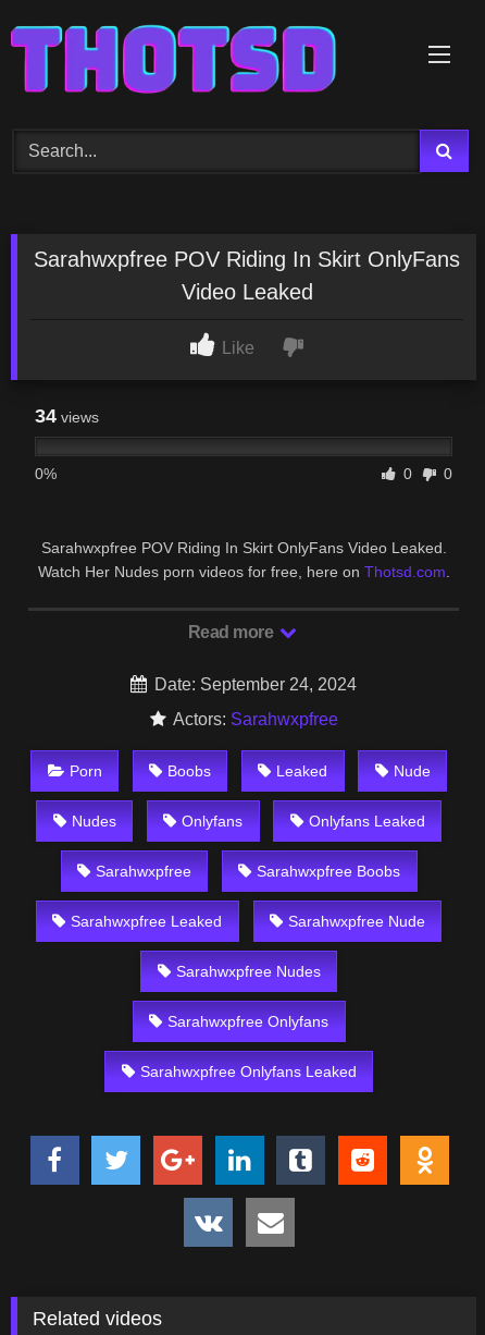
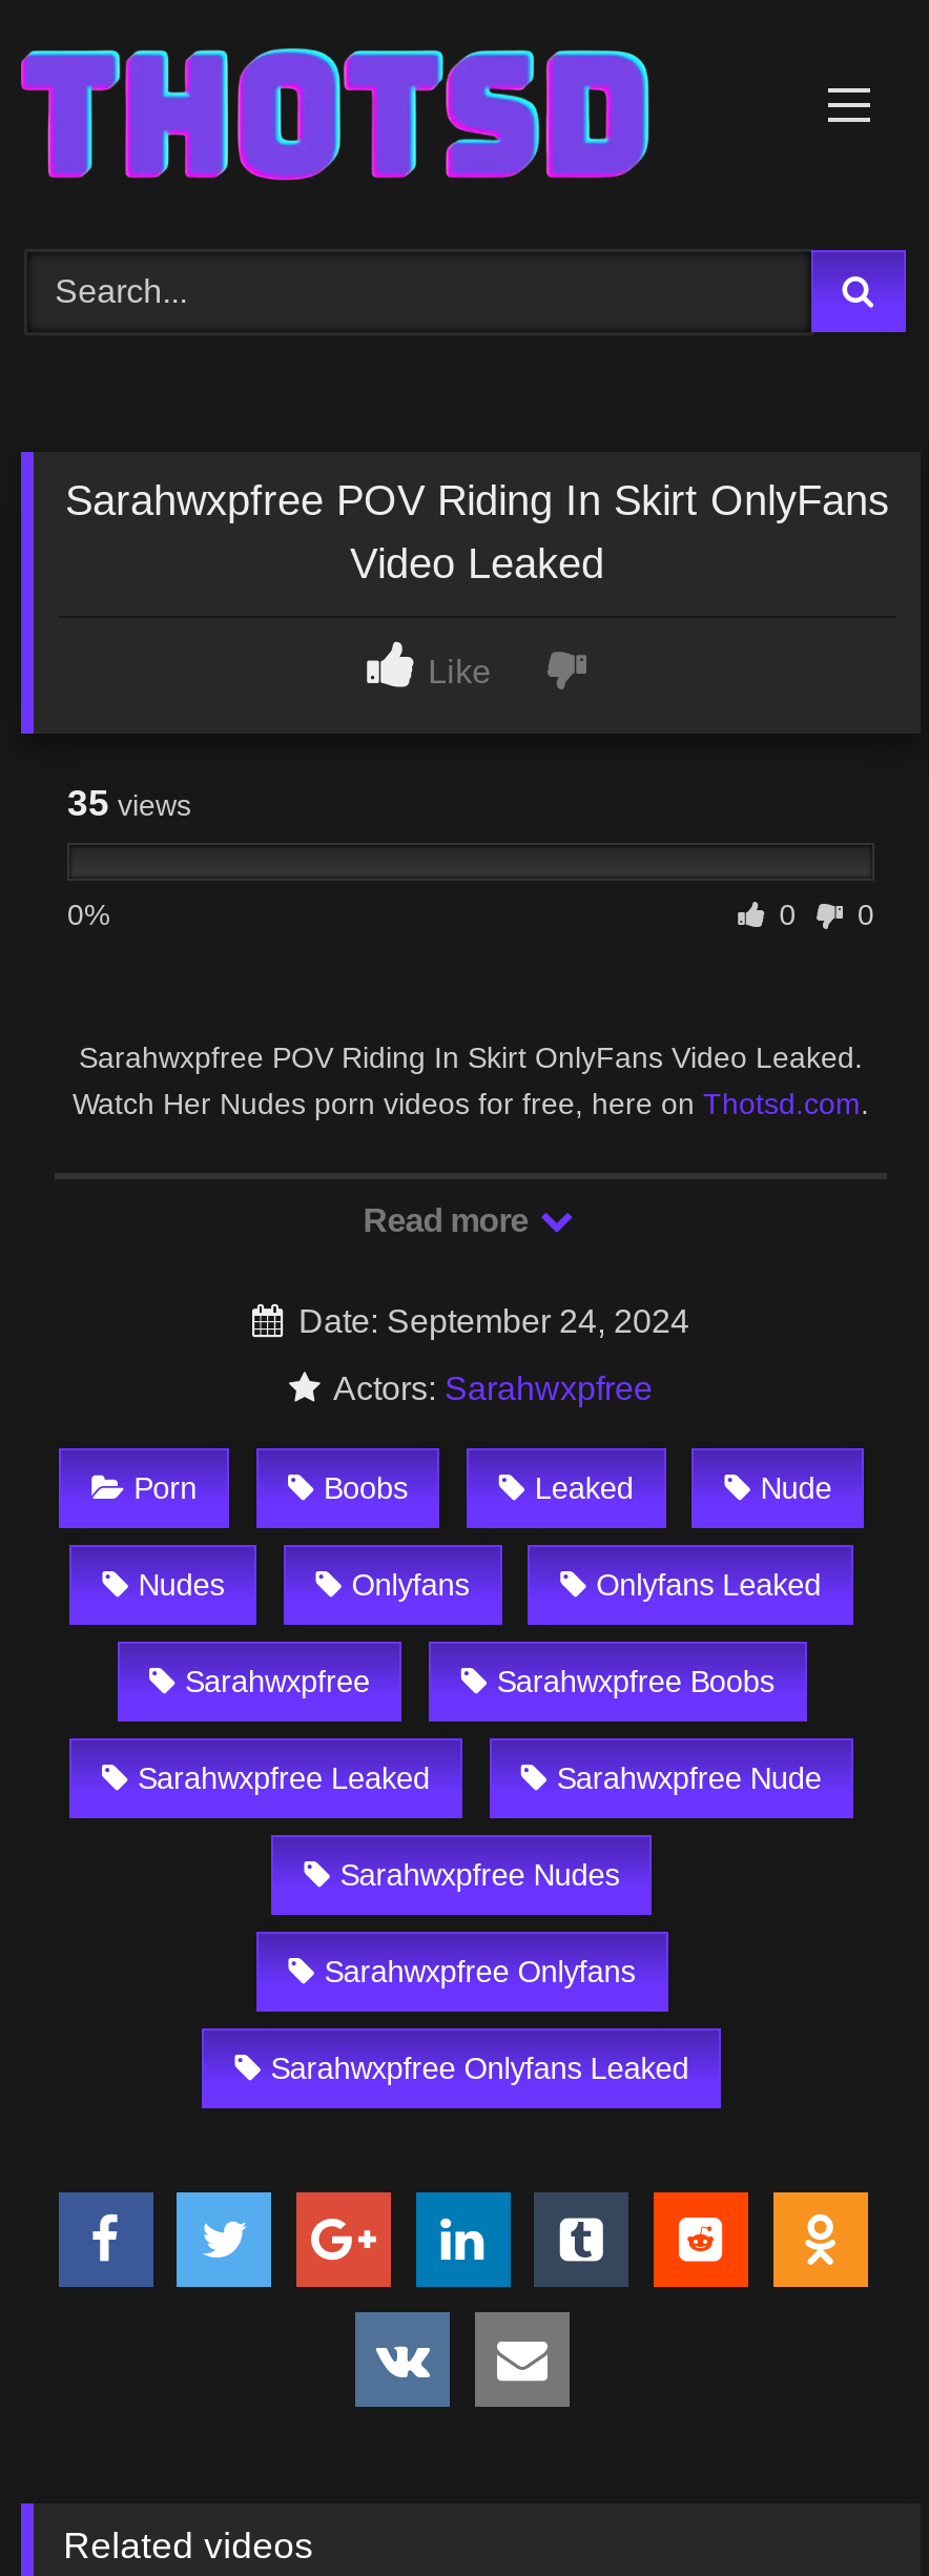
- 34 views
+ 35 views
